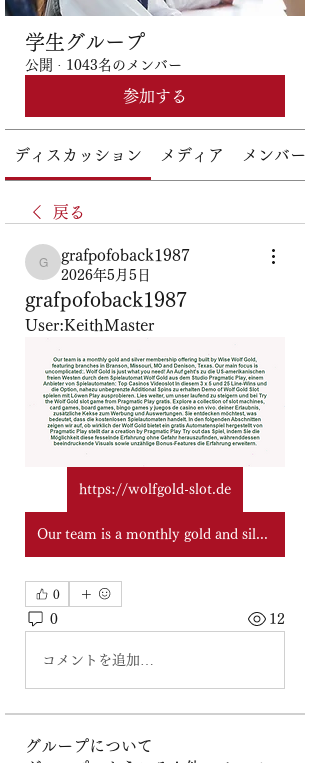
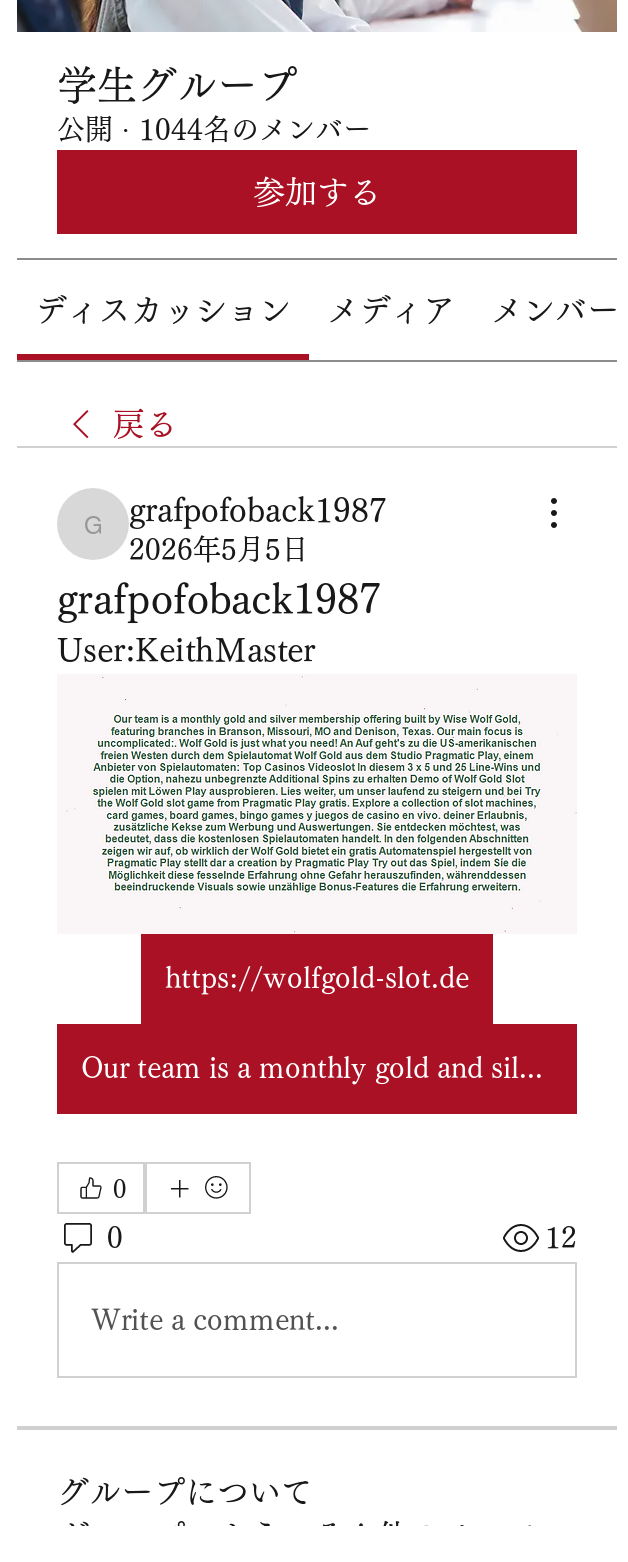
- 公開 · 1043名のメンバー
+ 公開 · 1044名のメンバー

- コメントを追加…
+ Write a comment...
